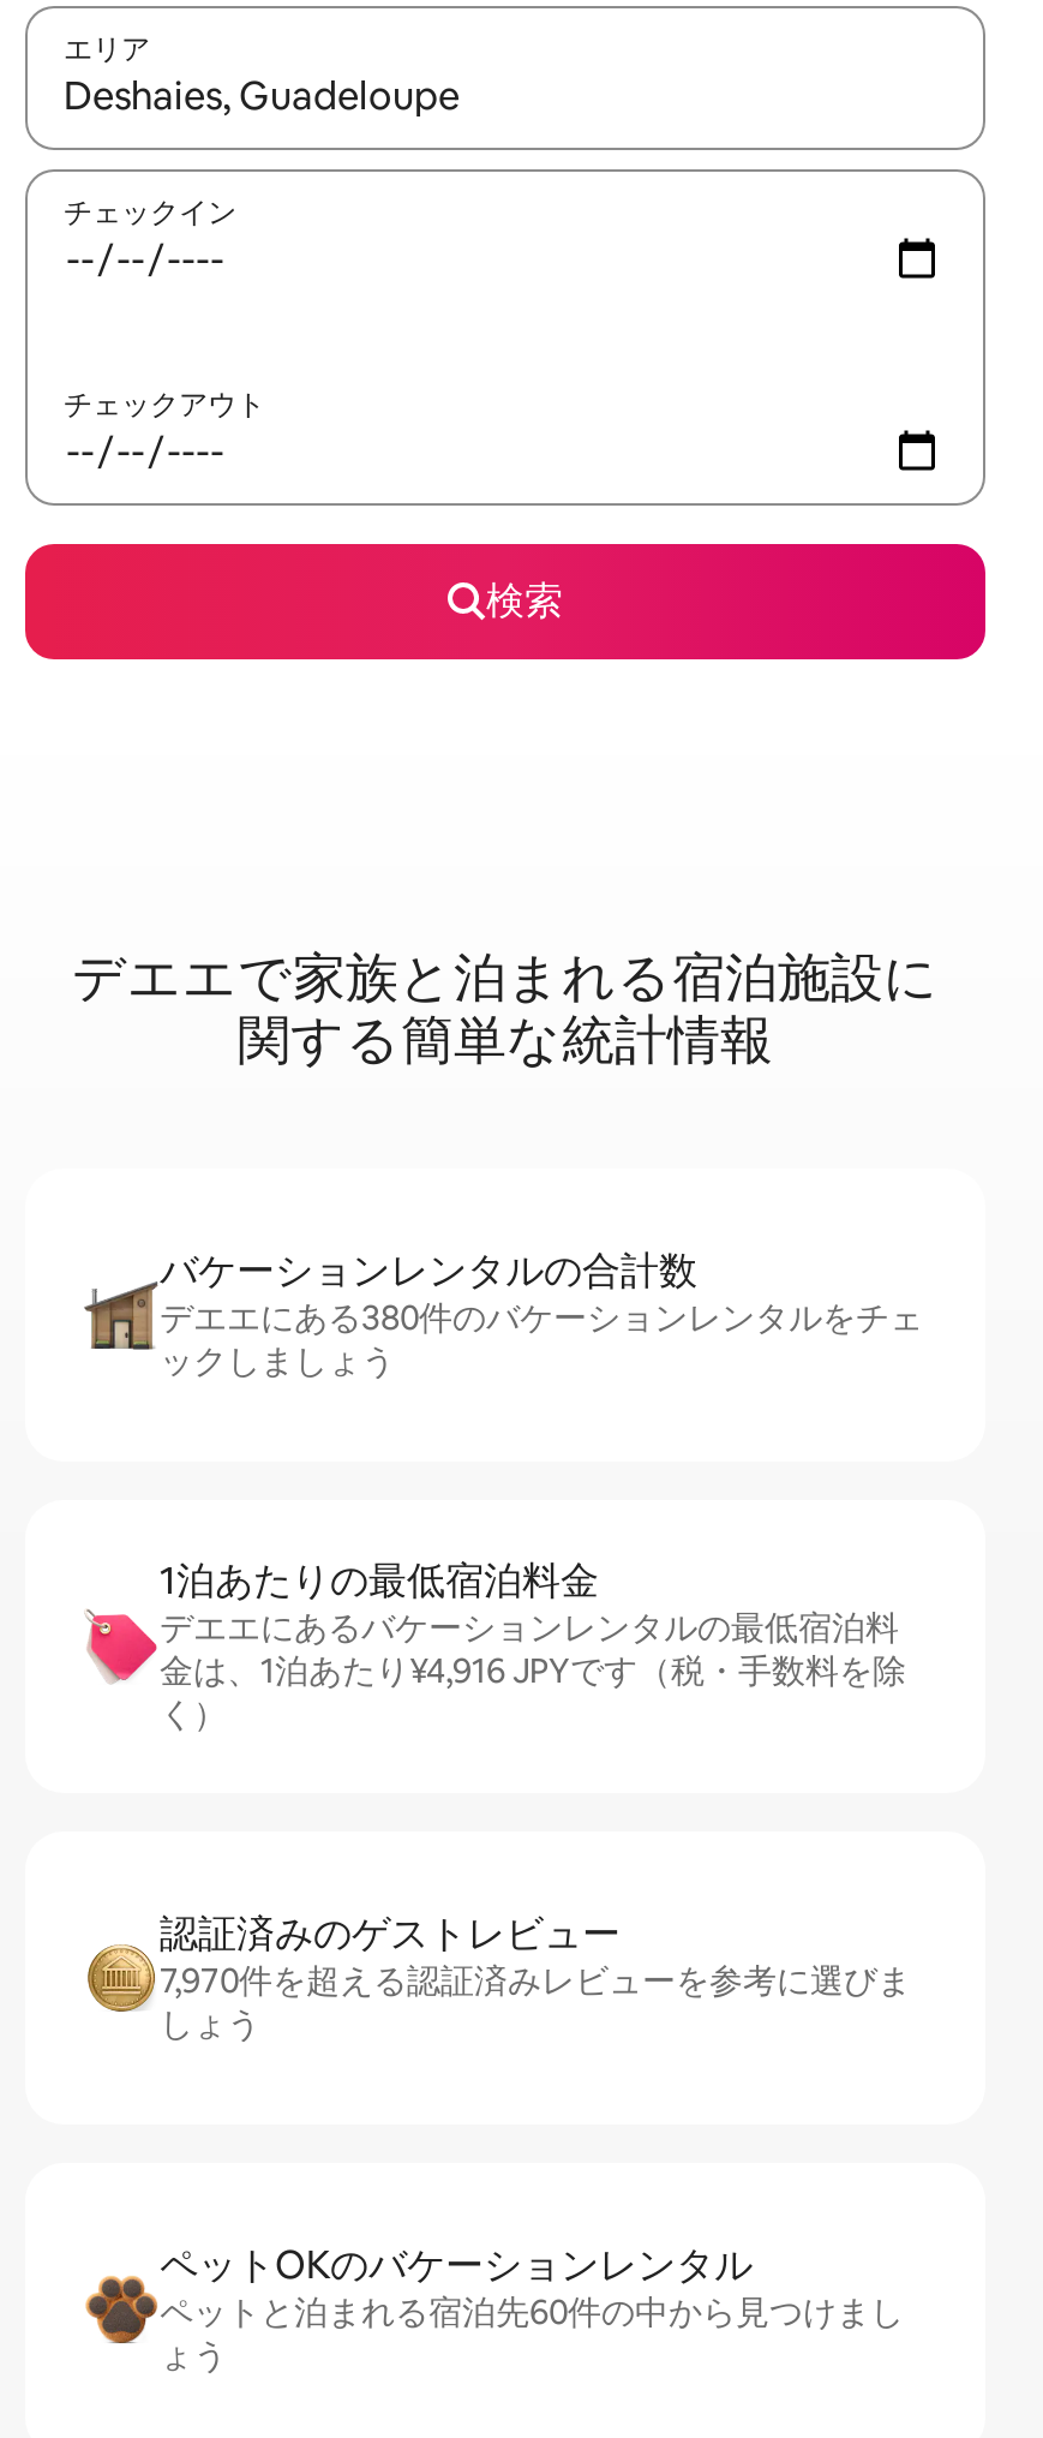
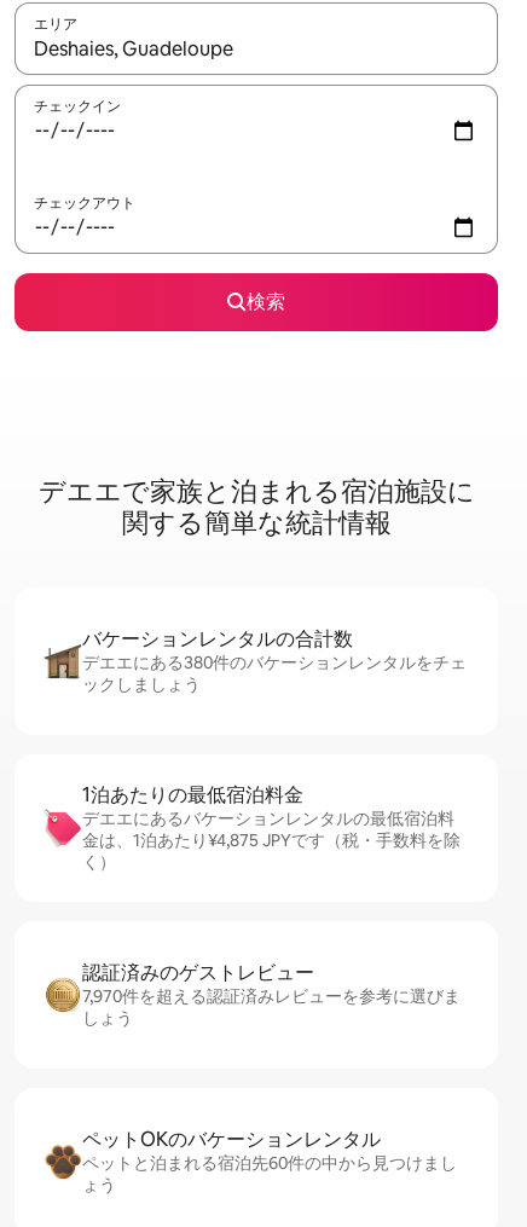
- 金は、1泊あたり¥4,916 JPYです（税・手数料を除
+ 金は、1泊あたり¥4,875 JPYです（税・手数料を除
